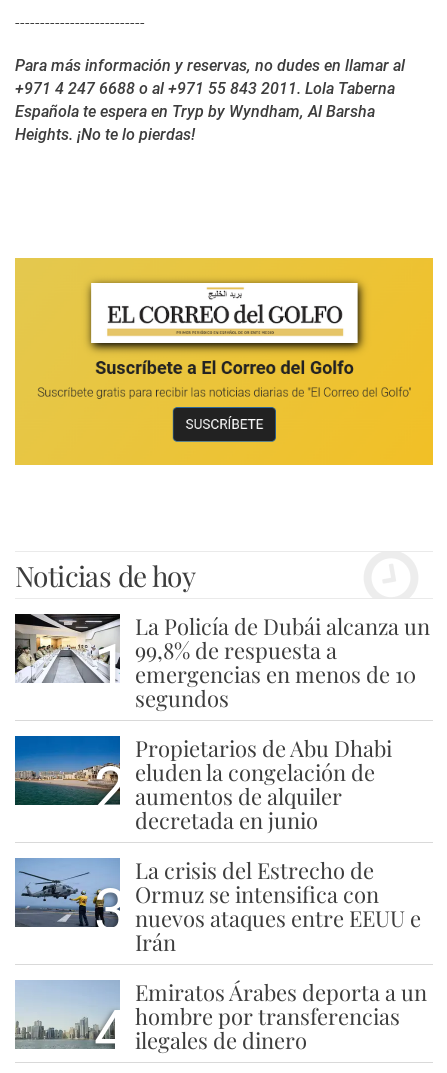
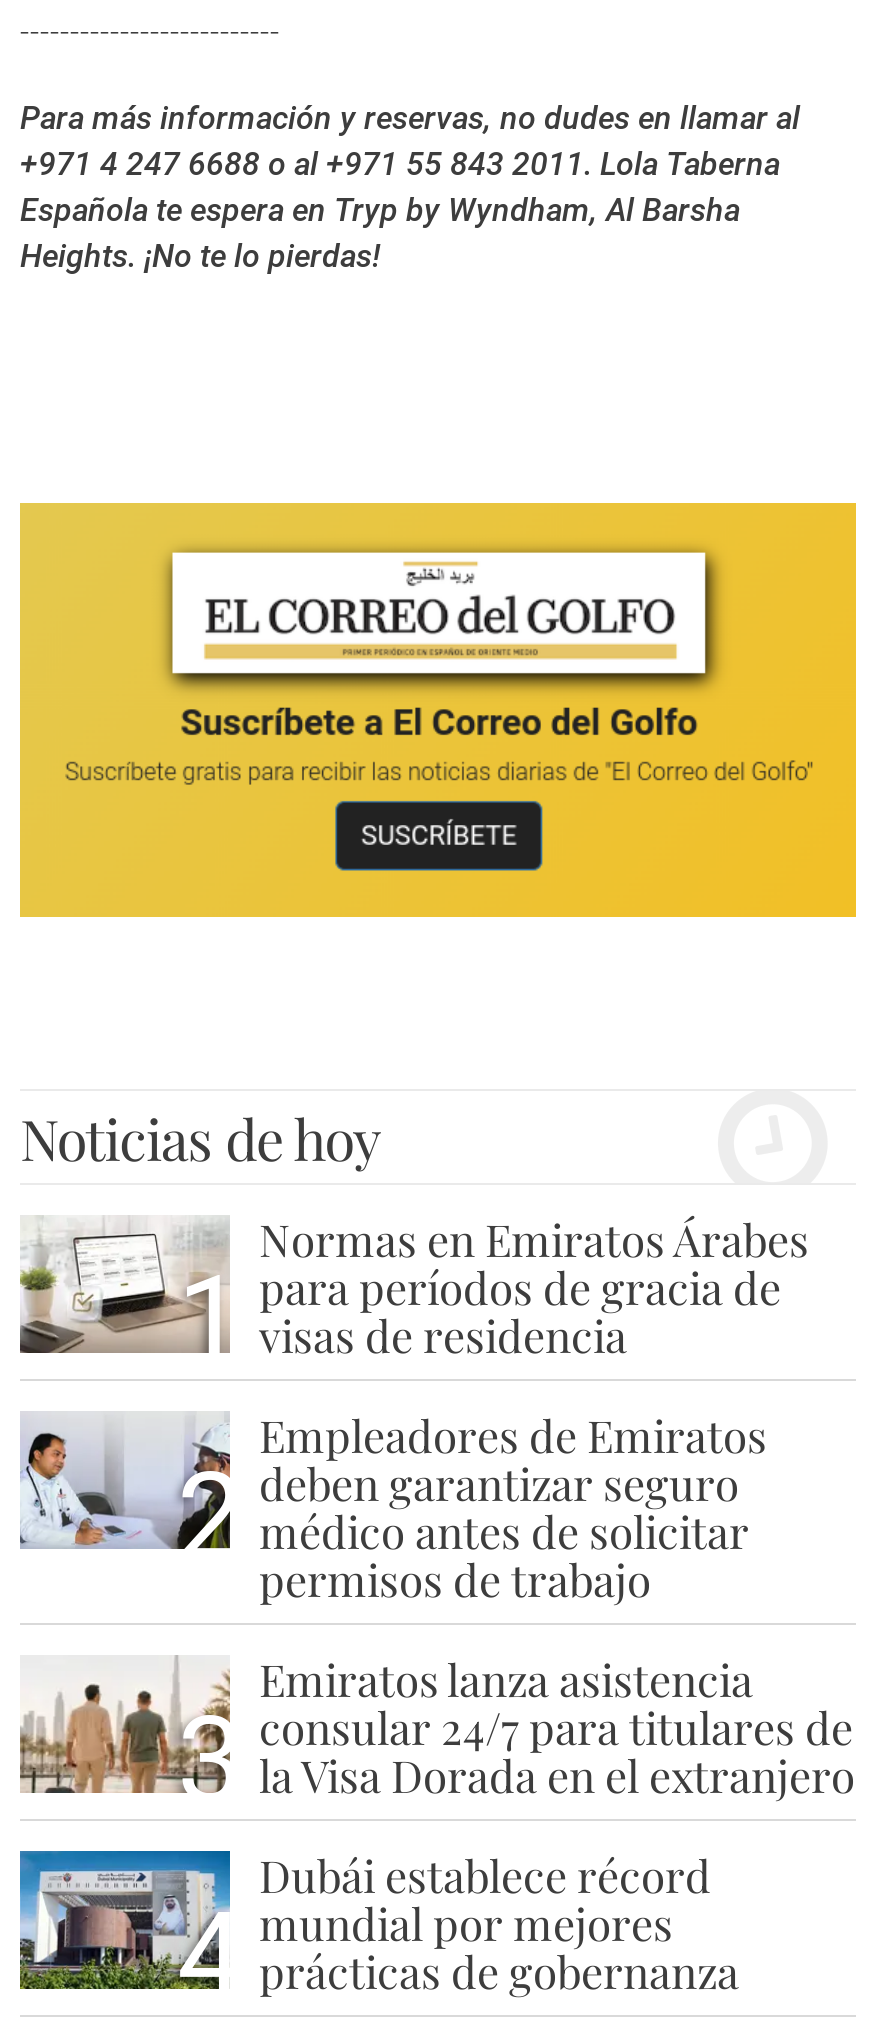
- [image]
- La Policía de Dubái alcanza un
- 99,8% de respuesta a
- emergencias en menos de 10
- segundos
+ [image]
+ Normas en Emiratos Árabes
+ para períodos de gracia de
+ visas de residencia

- [image]
- Propietarios de Abu Dhabi
- eluden la congelación de
- aumentos de alquiler
- decretada en junio
+ [image]
+ Empleadores de Emiratos
+ deben garantizar seguro
+ médico antes de solicitar
+ permisos de trabajo

- [image]
- La crisis del Estrecho de
- Ormuz se intensifica con
- nuevos ataques entre EEUU e
- Irán
+ [image]
+ Emiratos lanza asistencia
+ consular 24/7 para titulares de
+ la Visa Dorada en el extranjero

- [image]
- Emiratos Árabes deporta a un
- hombre por transferencias
- ilegales de dinero
+ [image]
+ Dubái establece récord
+ mundial por mejores
+ prácticas de gobernanza
